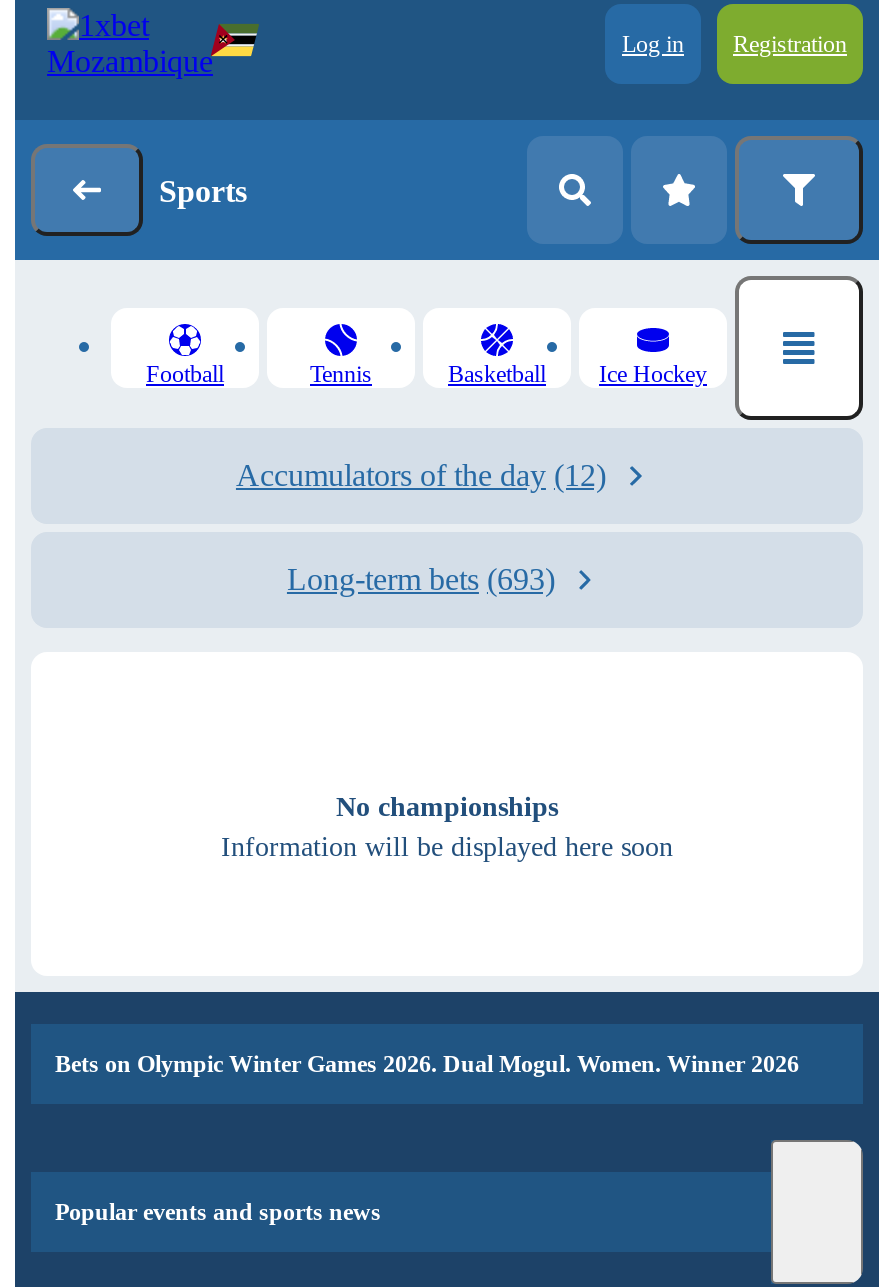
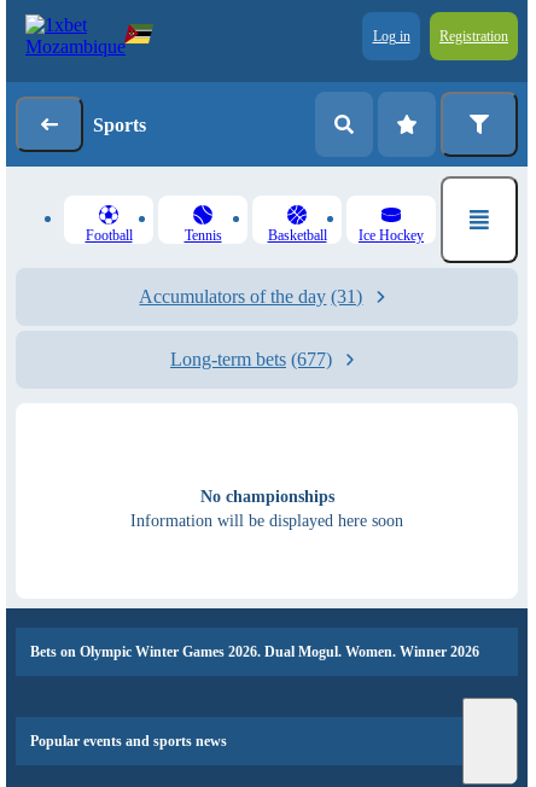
- Accumulators of the day (12)
+ Accumulators of the day (31)

- Long-term bets (693)
+ Long-term bets (677)
